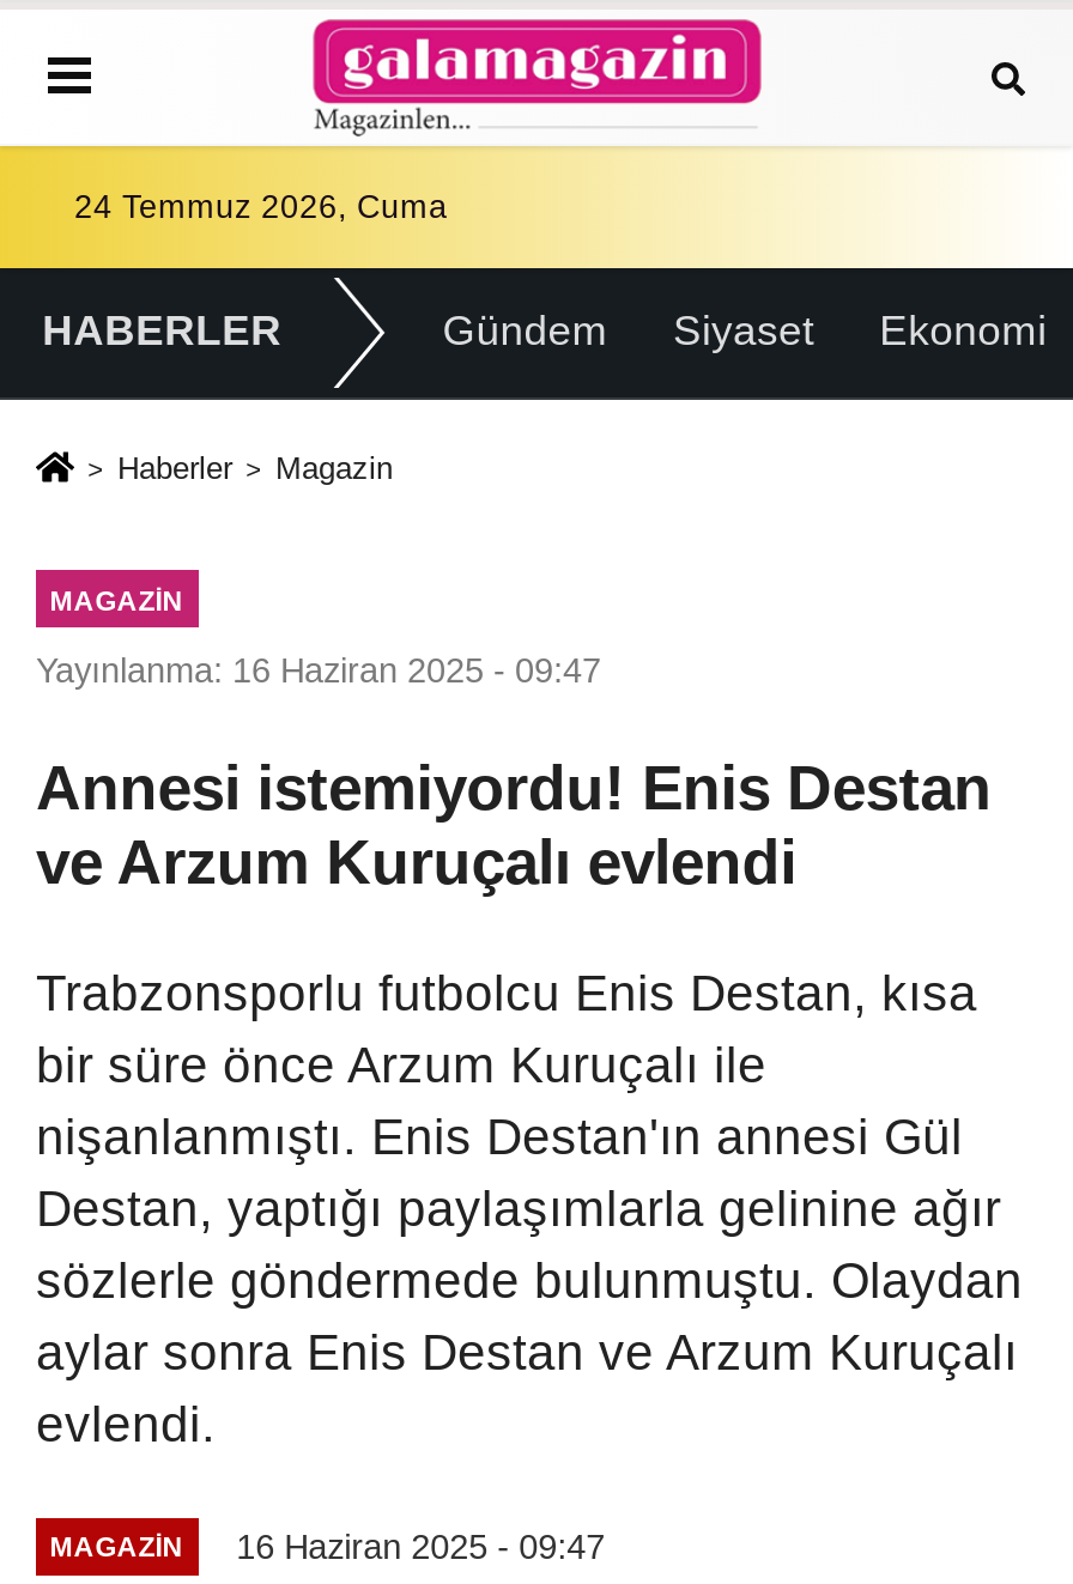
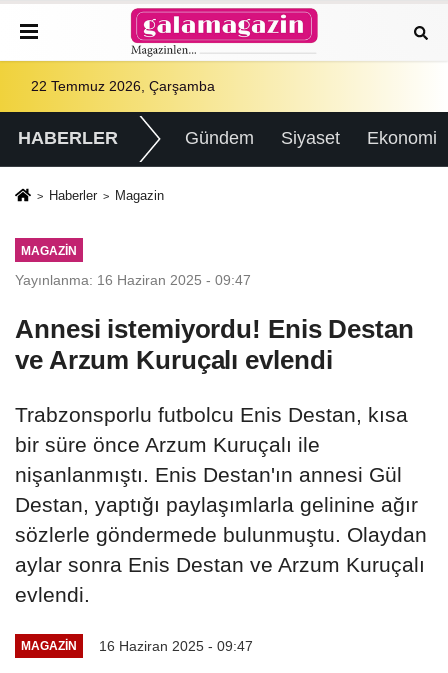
- 24 Temmuz 2026, Cuma
+ 22 Temmuz 2026, Çarşamba
